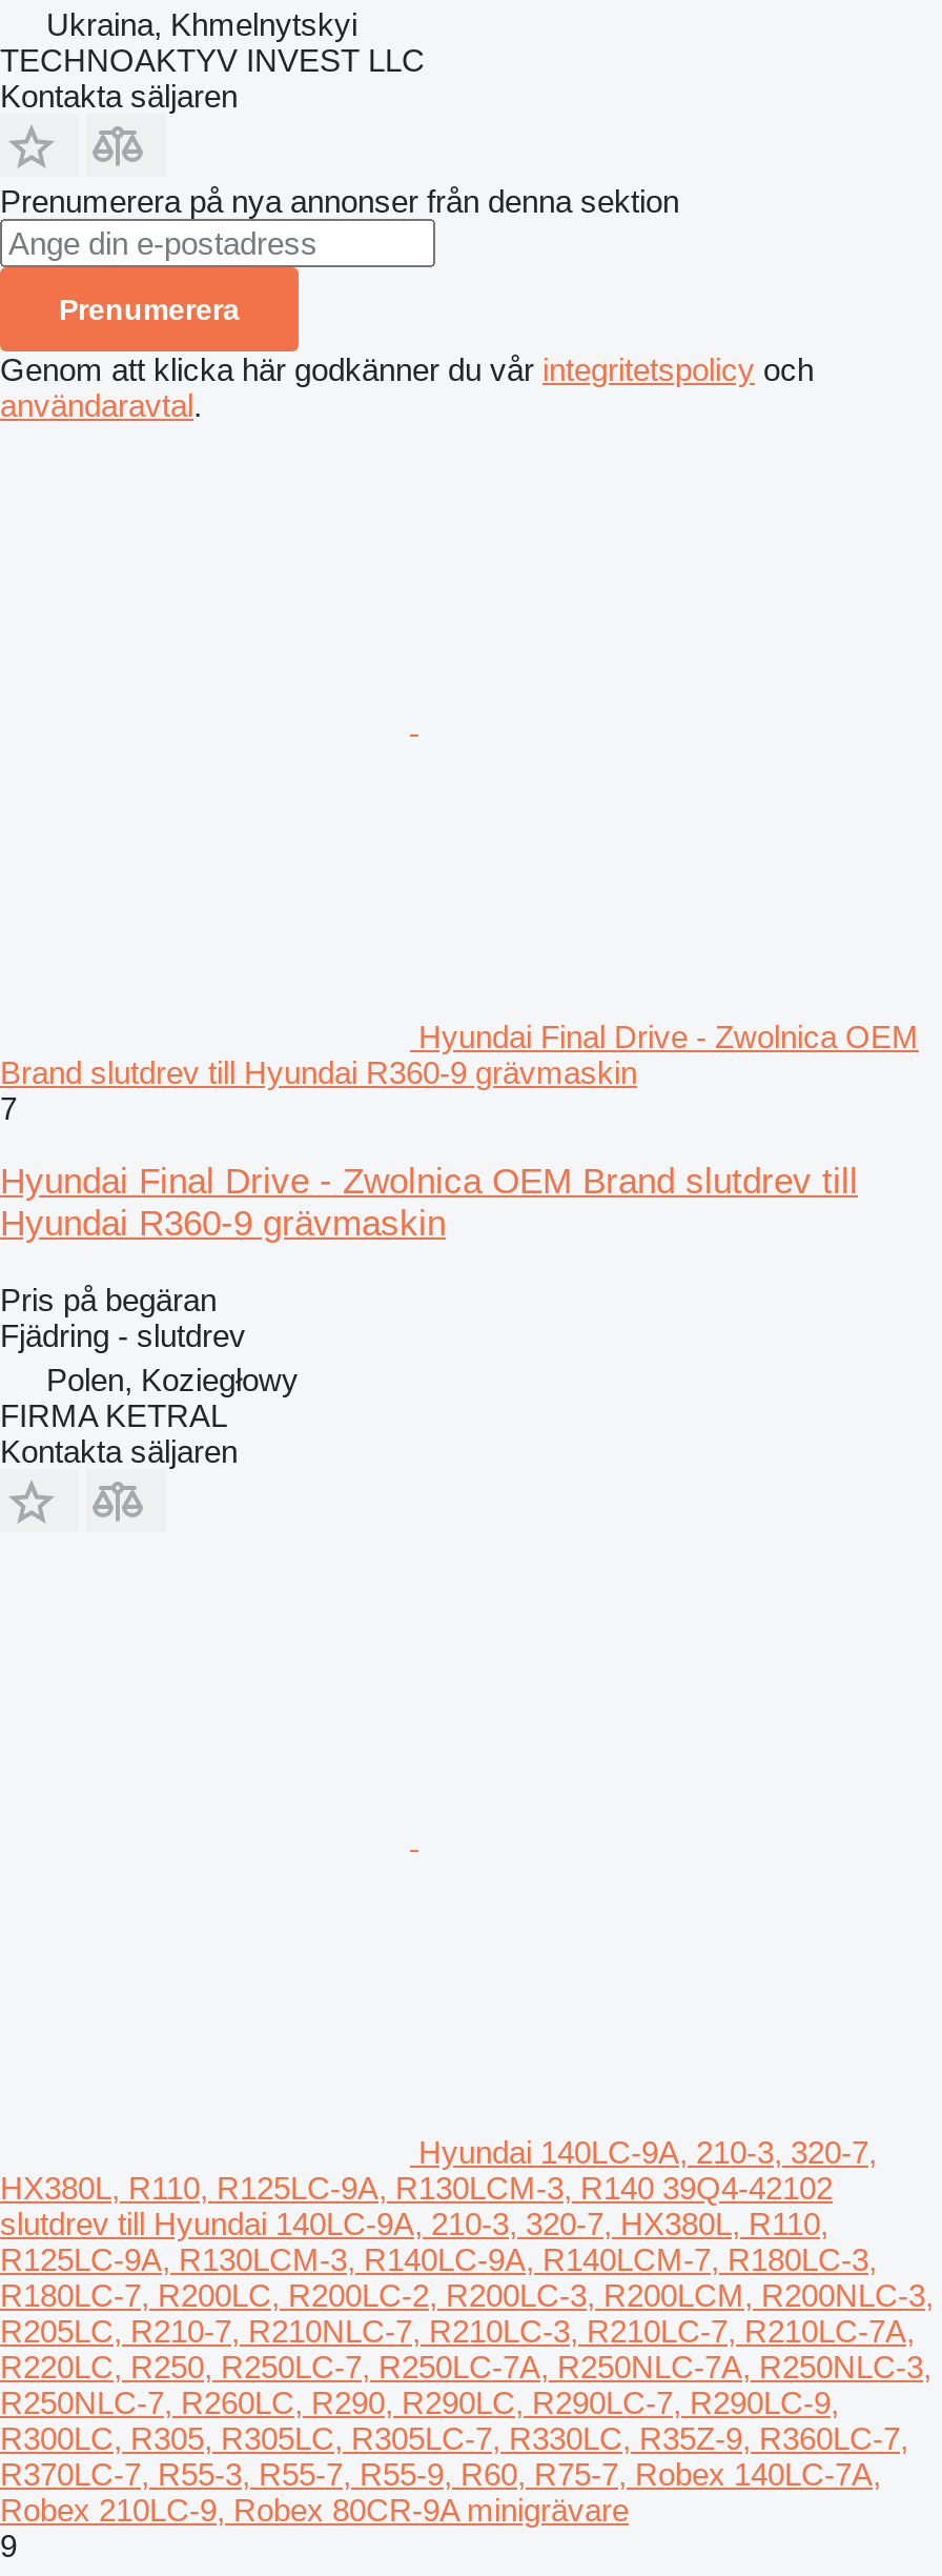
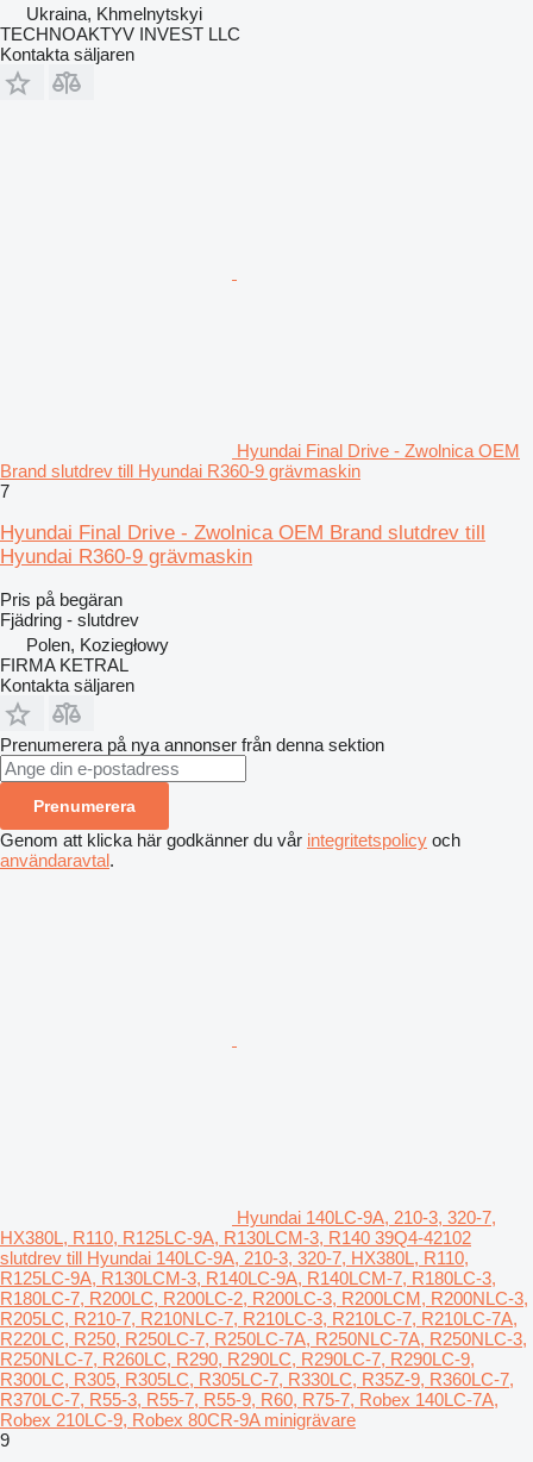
moved down: Prenumerera på nya annonser från denna sektion | Prenumerera | Genom att klicka här godkänner du vår integritetspolicy och | användaravtal.

moved up: Hyundai Final Drive - Zwolnica OEM | Brand slutdrev till Hyundai R360-9 grävmaskin | 7 | ... | FIRMA KETRAL | Kontakta säljaren
